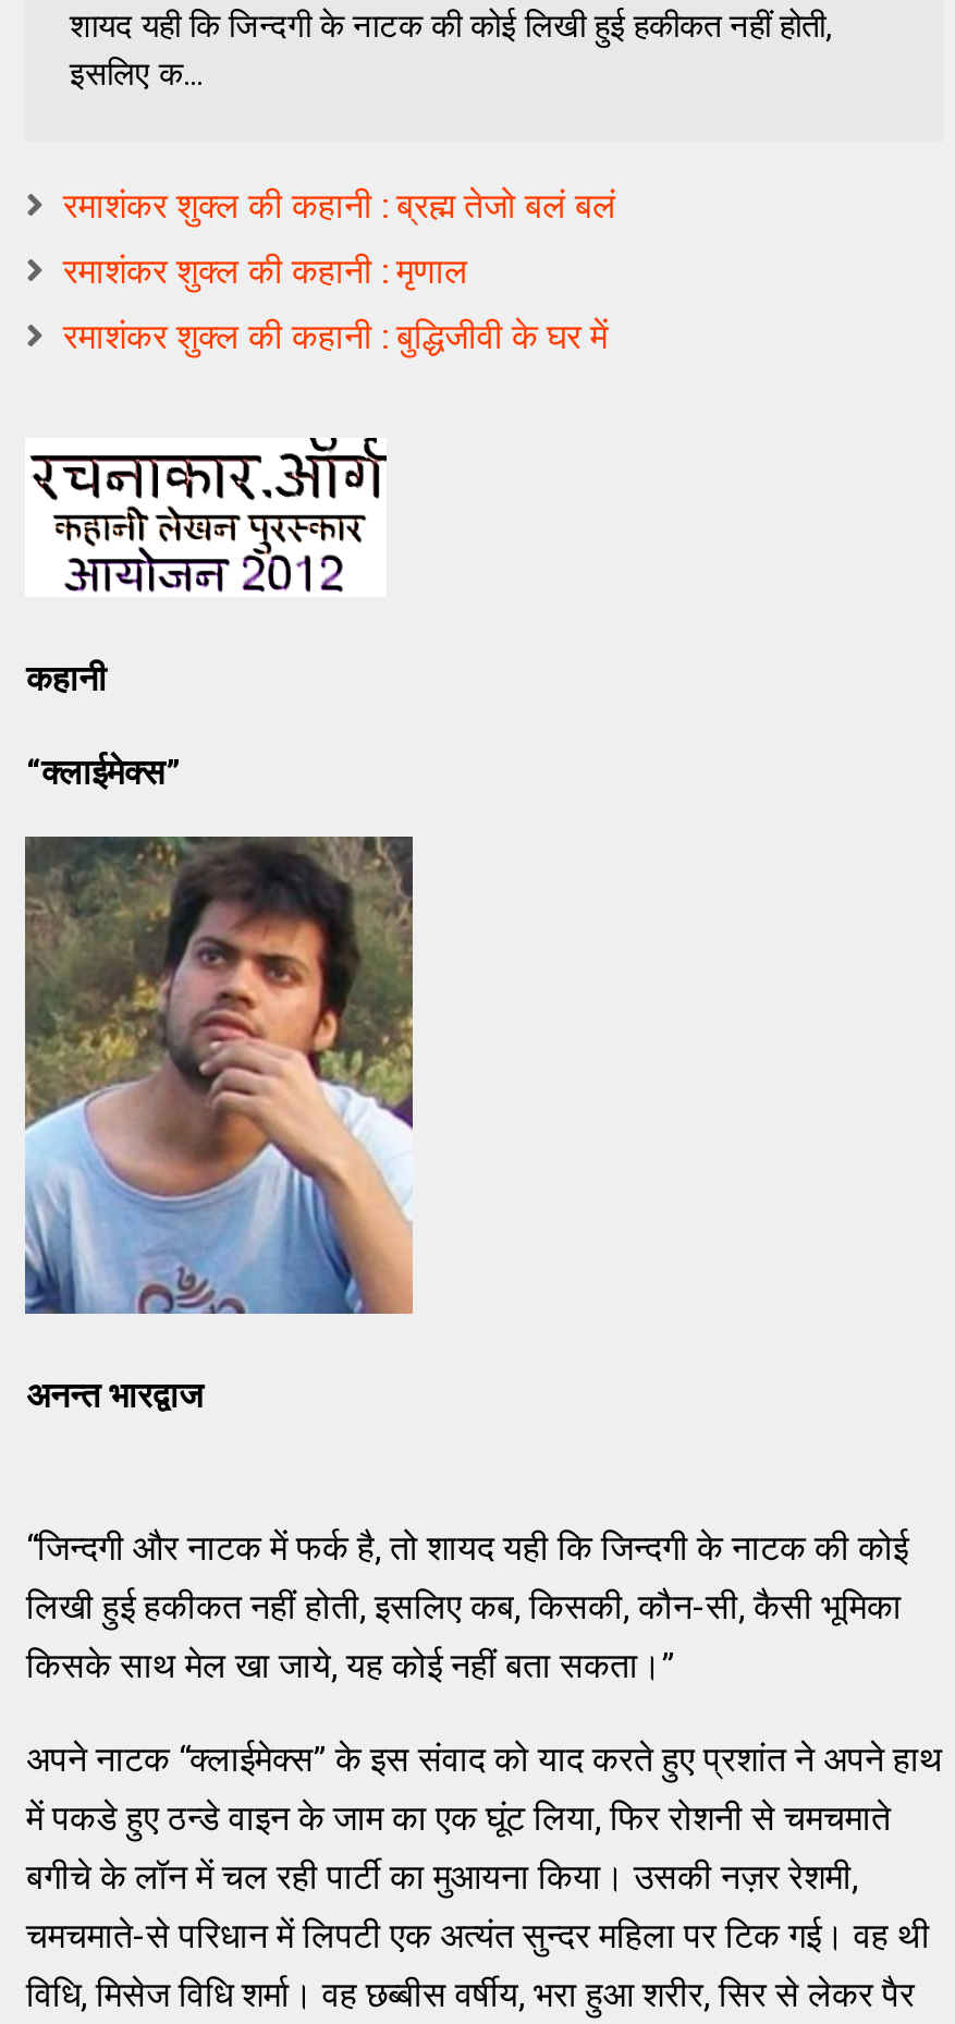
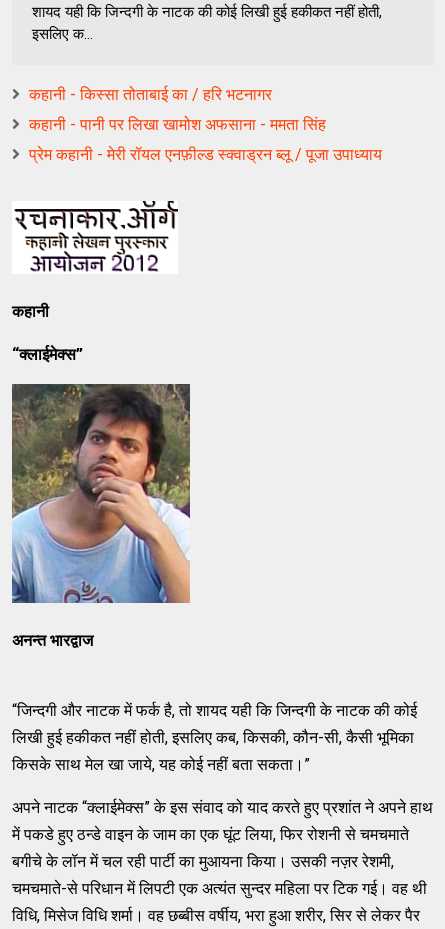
- रमाशंकर शुक्ल की कहानी : ब्रह्म तेजो बलं बलं
+ कहानी - किस्सा तोताबाई का / हरि भटनागर

- रमाशंकर शुक्‍ल की कहानी : मृणाल
+ कहानी - पानी पर लिखा खामोश अफसाना - ममता सिंह

- रमाशंकर शुक्ल की कहानी : बुद्धिजीवी के घर में
+ प्रेम कहानी - मेरी रॉयल एनफ़ील्ड स्क्वाड्रन ब्लू / पूजा उपाध्याय
